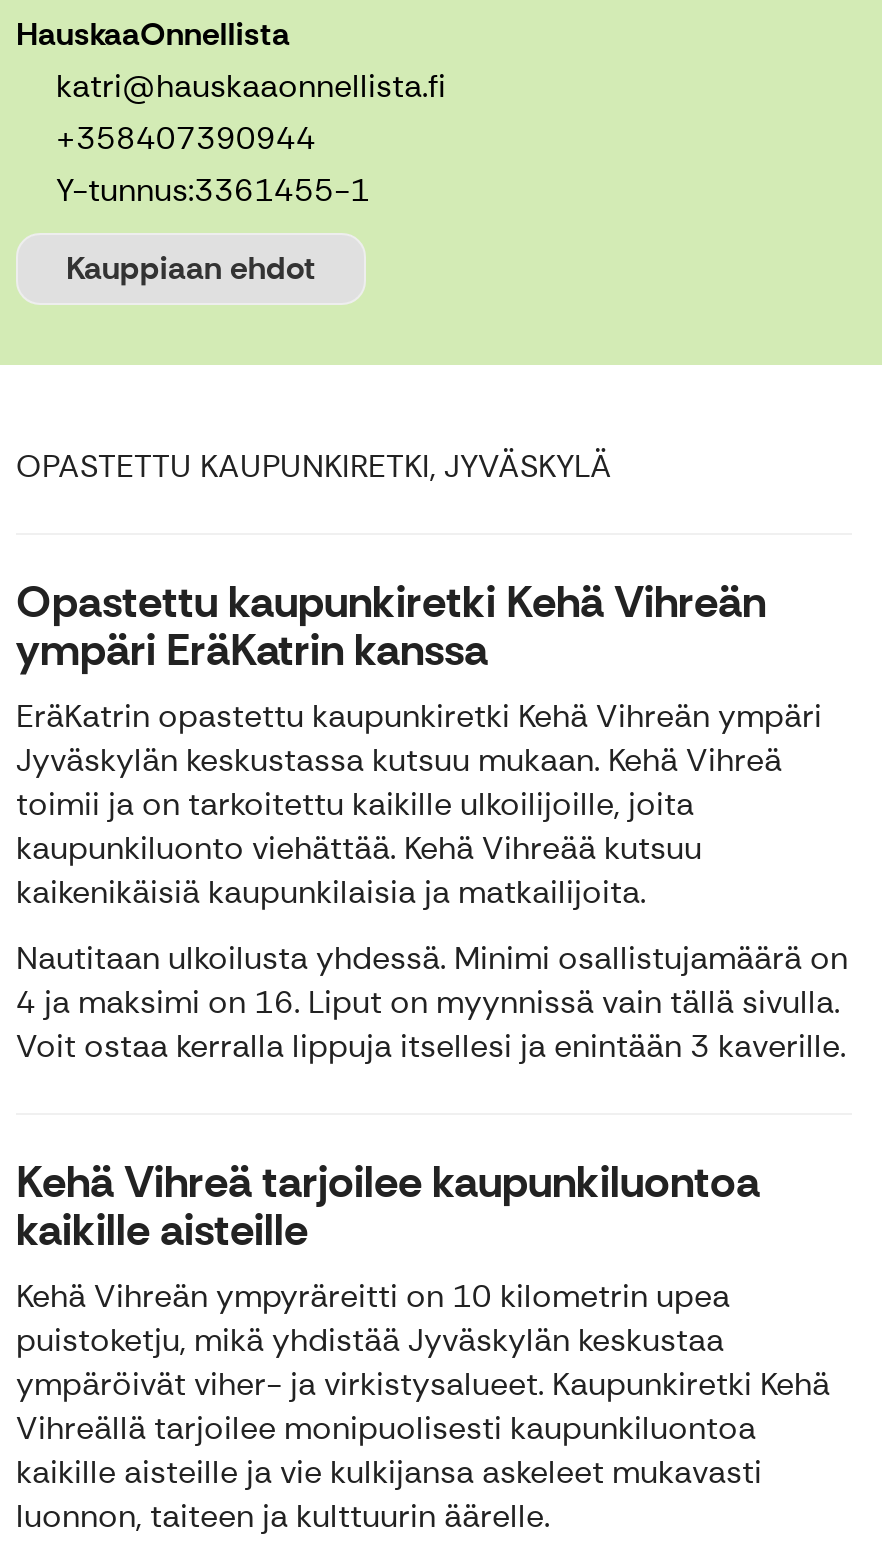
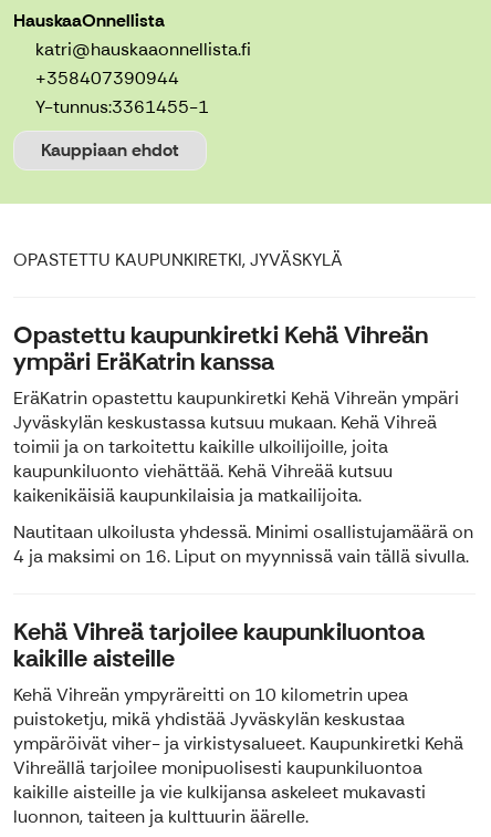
- Voit ostaa kerralla lippuja itsellesi ja enintään 3 kaverille.
